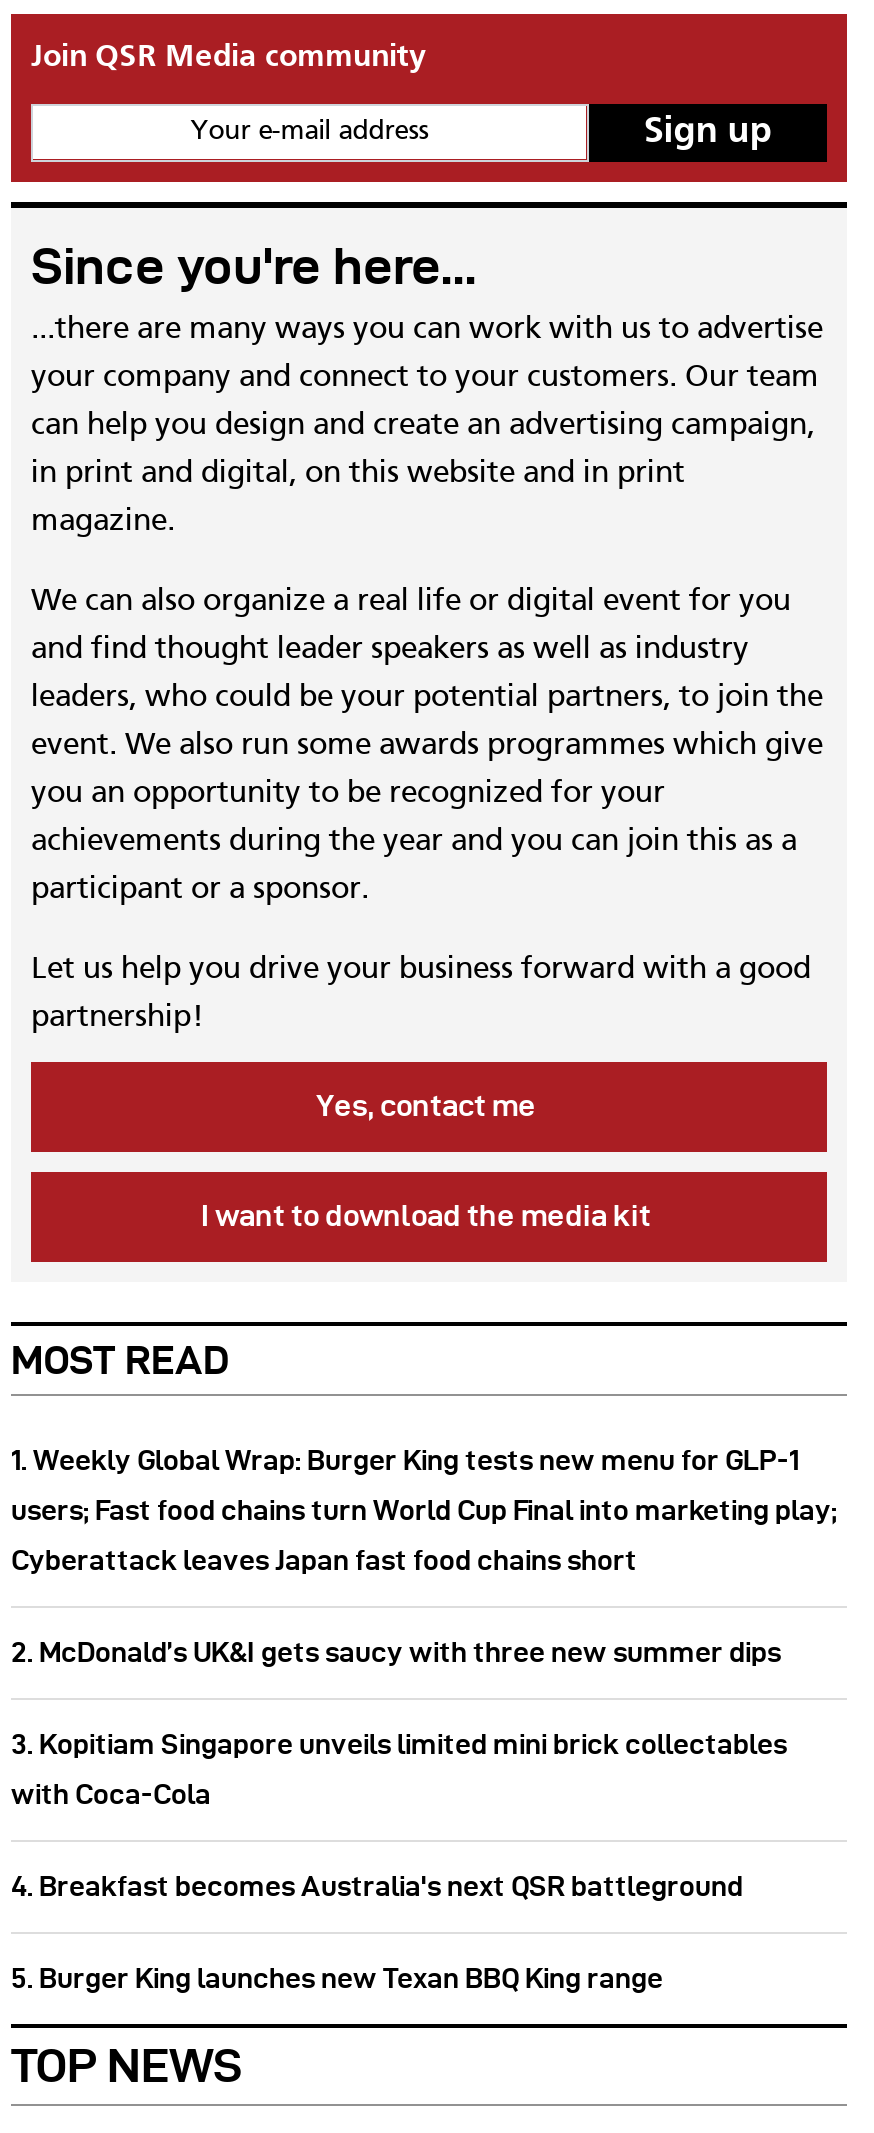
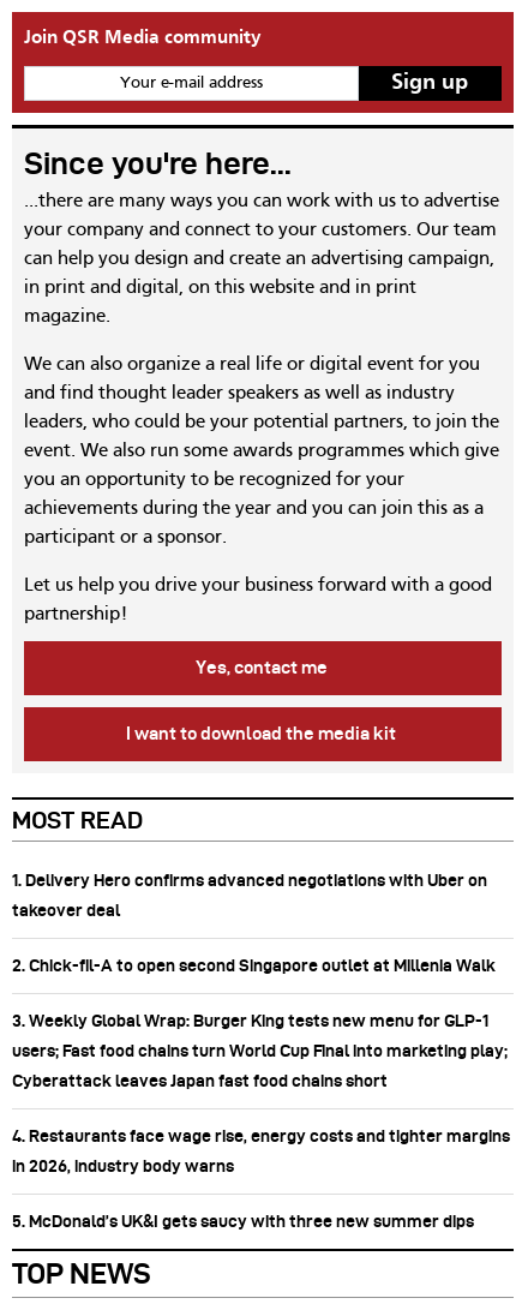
- 1. Weekly Global Wrap: Burger King tests new menu for GLP-1
+ 1. Delivery Hero confirms advanced negotiations with Uber on
+ takeover deal
+ 2. Chick-fil-A to open second Singapore outlet at Millenia Walk
+ 3. Weekly Global Wrap: Burger King tests new menu for GLP-1

moved down: users; Fast food chains turn World Cup Final into marketing play; | Cyberattack leaves Japan fast food chains short

- 2. McDonald’s UK&I gets saucy with three new summer dips
- 3. Kopitiam Singapore unveils limited mini brick collectables
- with Coca-Cola
- 4. Breakfast becomes Australia's next QSR battleground
- 5. Burger King launches new Texan BBQ King range
+ 4. Restaurants face wage rise, energy costs and tighter margins
+ in 2026, industry body warns
+ 5. McDonald’s UK&I gets saucy with three new summer dips
